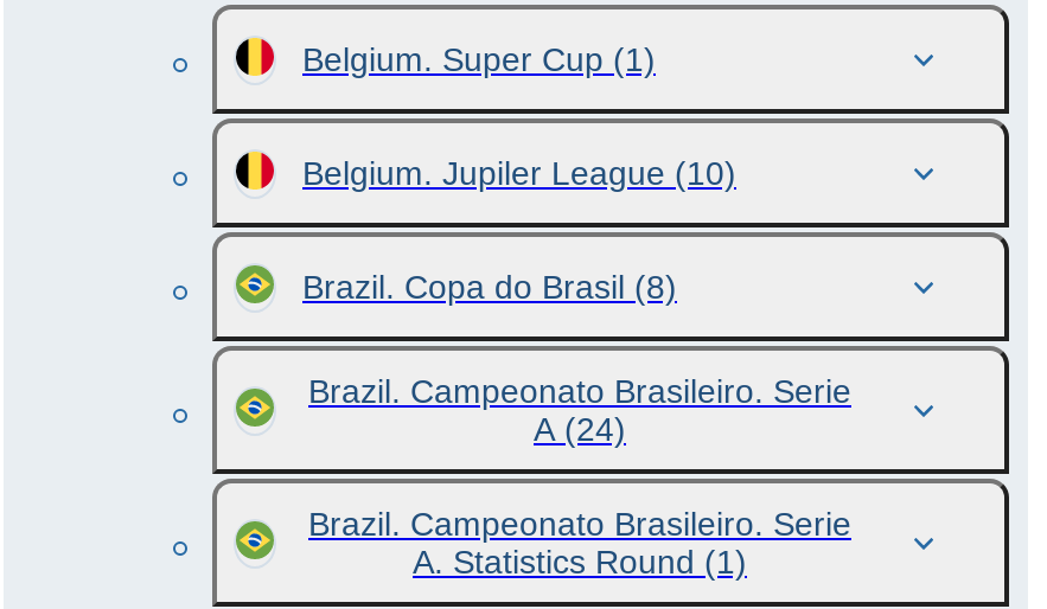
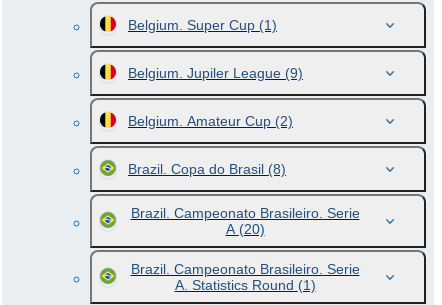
- Belgium. Jupiler League (10)
+ Belgium. Jupiler League (9)
+ Belgium. Amateur Cup (2)

- A (24)
+ A (20)
